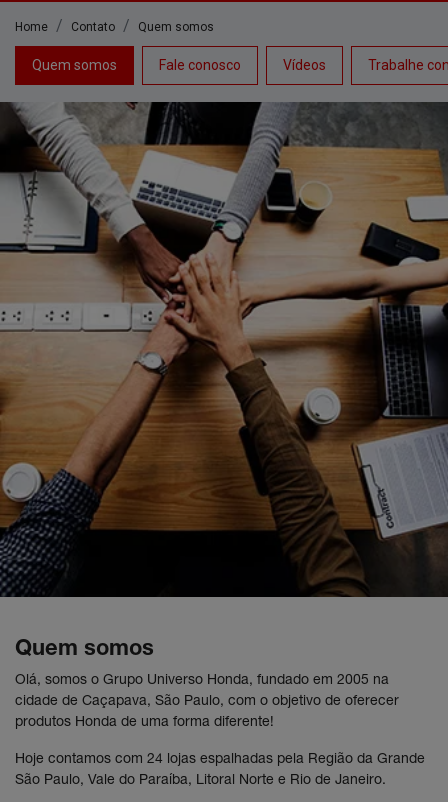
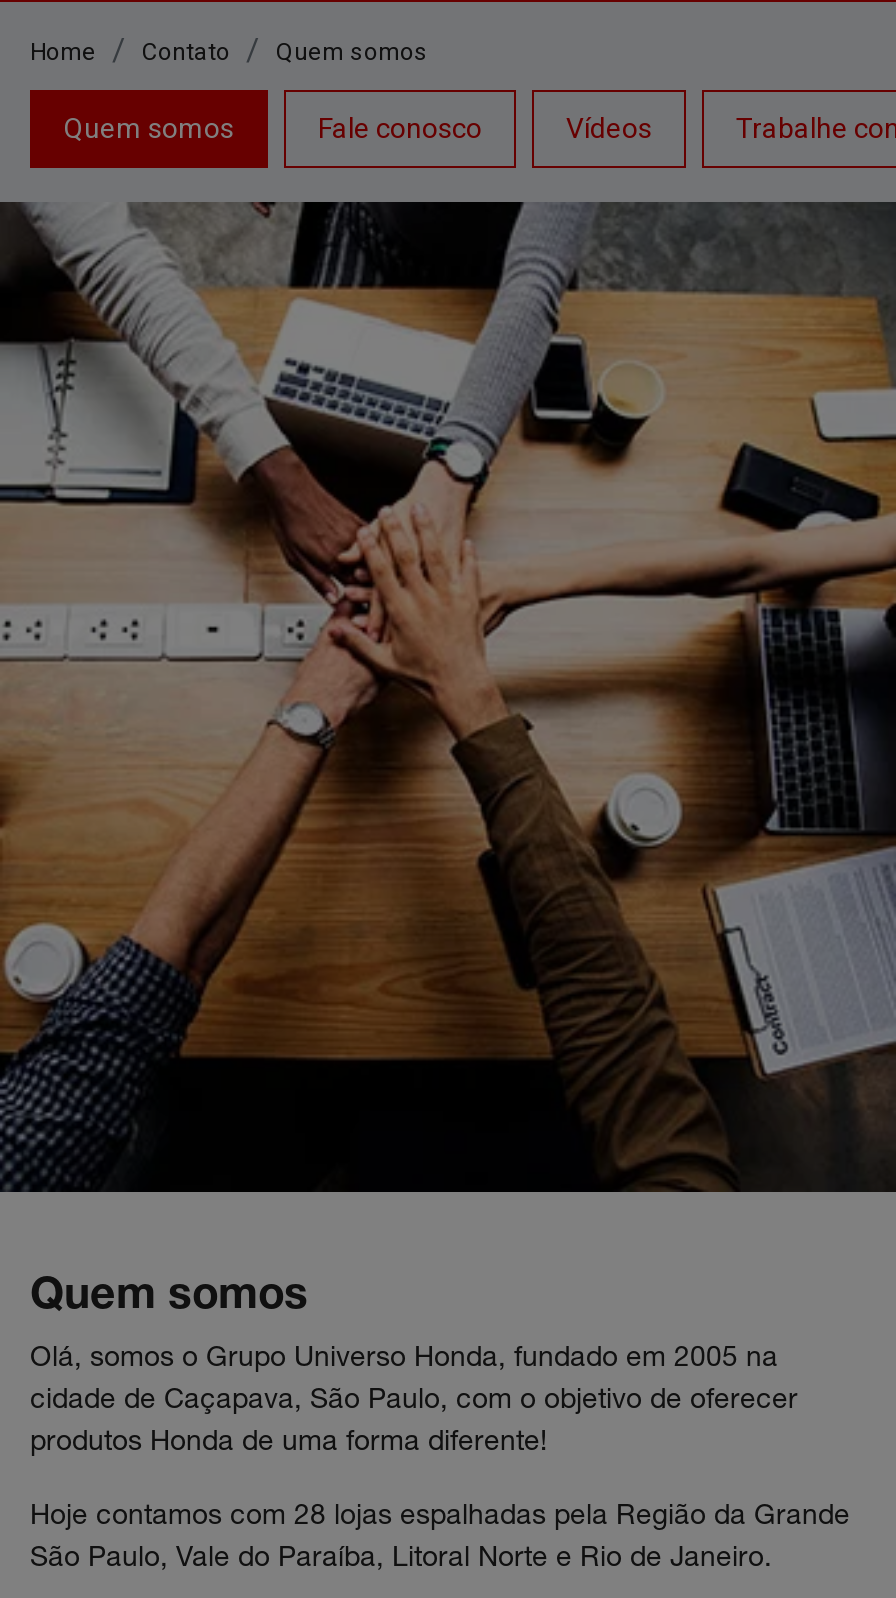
- Hoje contamos com 24 lojas espalhadas pela Região da Grande
+ Hoje contamos com 28 lojas espalhadas pela Região da Grande
